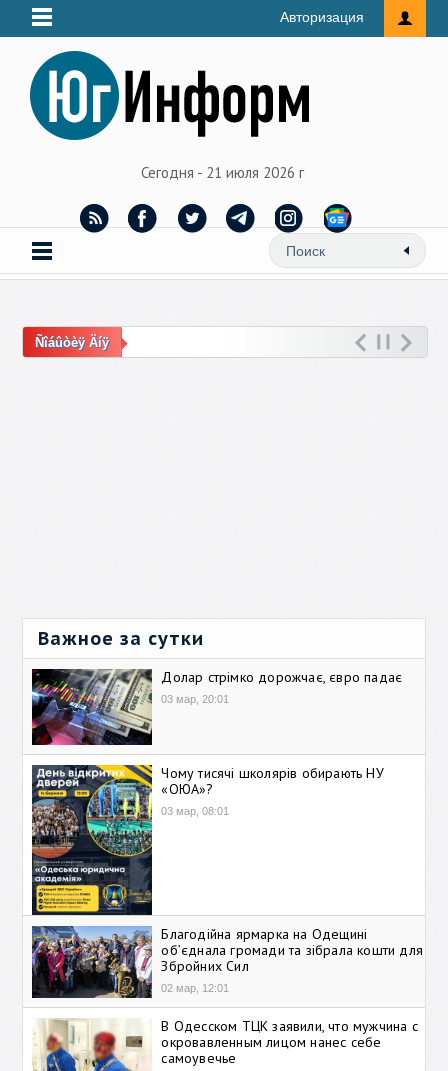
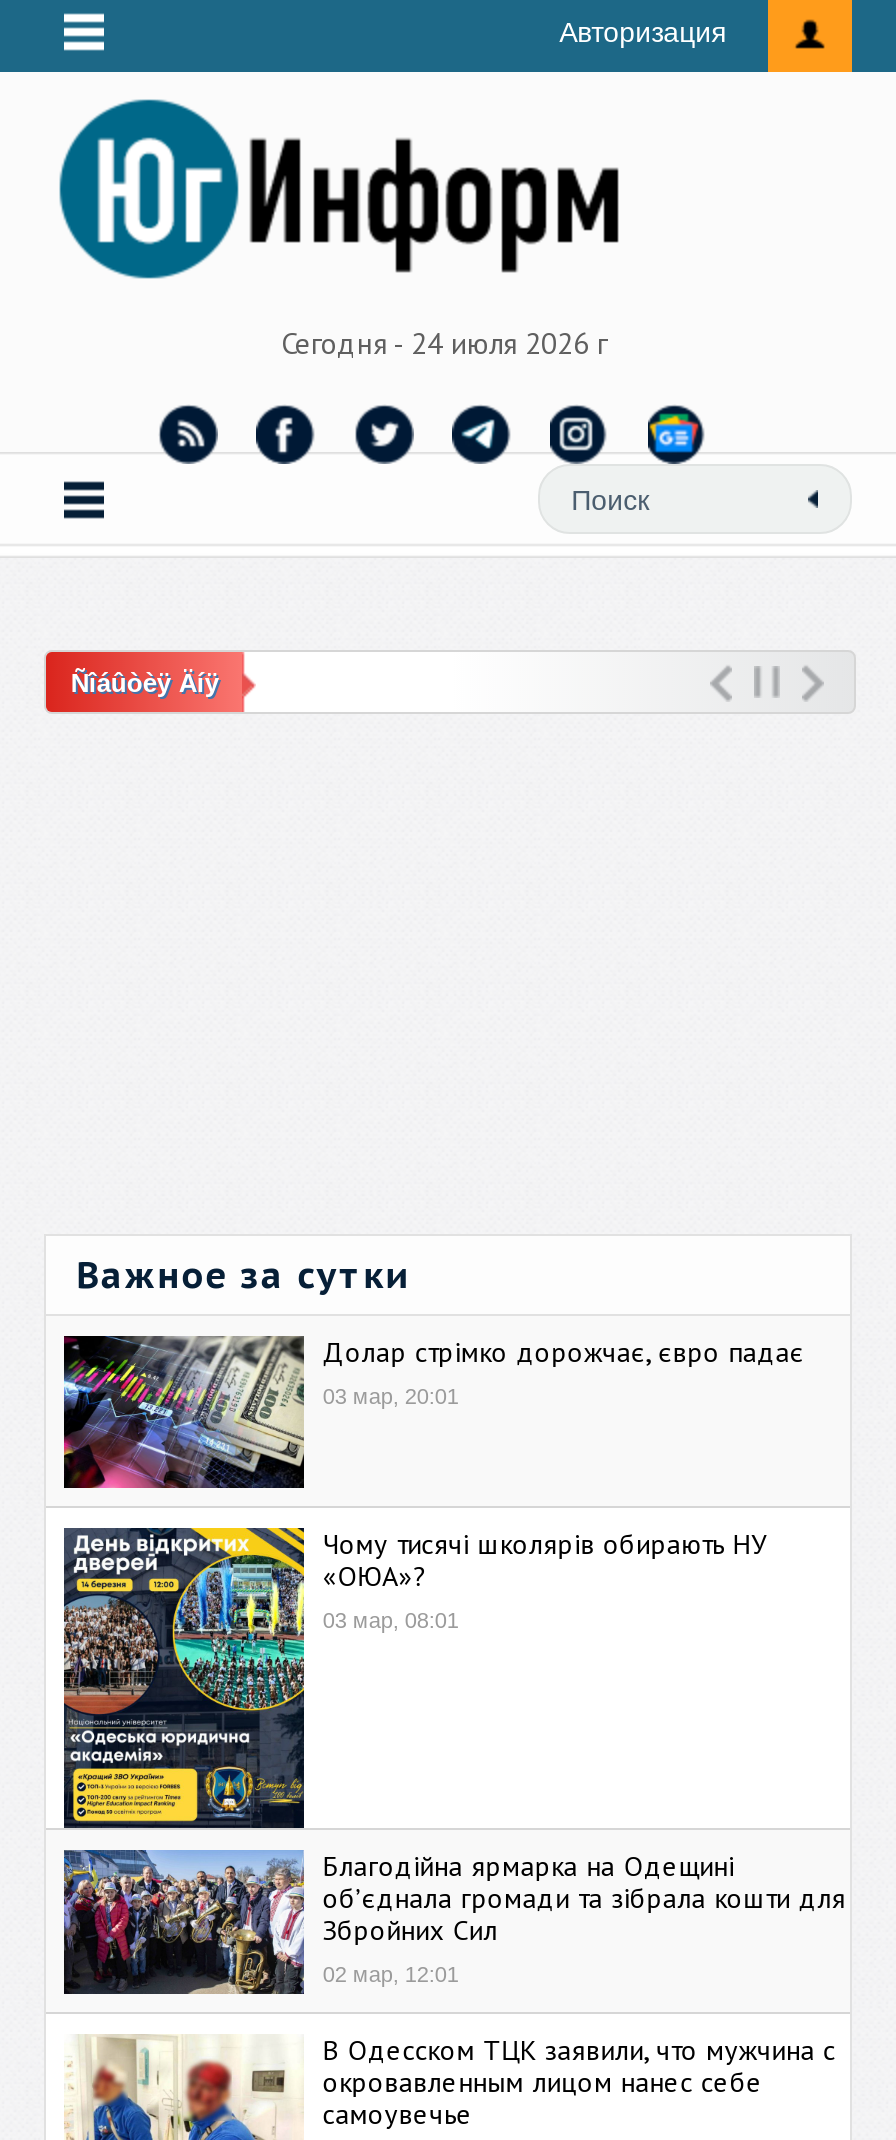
- Сегодня - 21 июля 2026 г
+ Сегодня - 24 июля 2026 г
